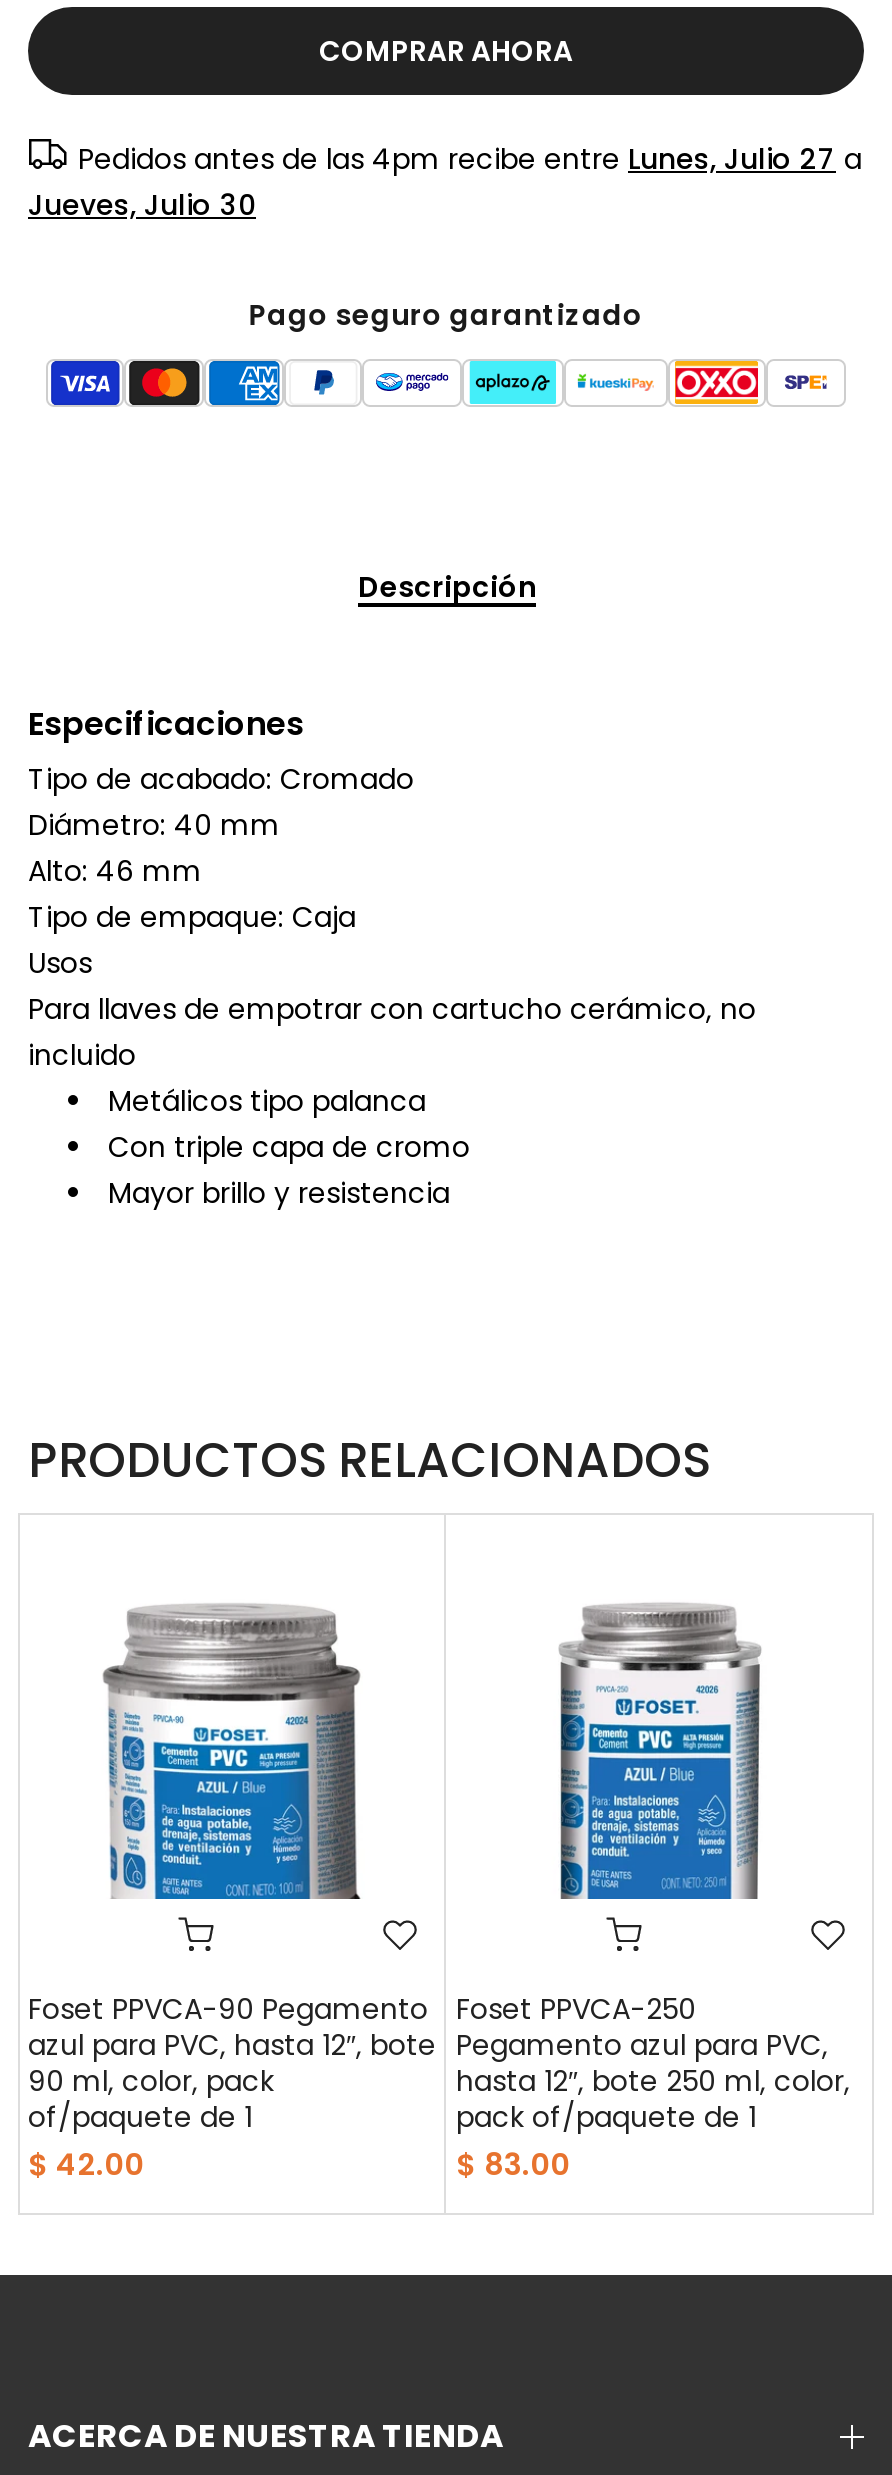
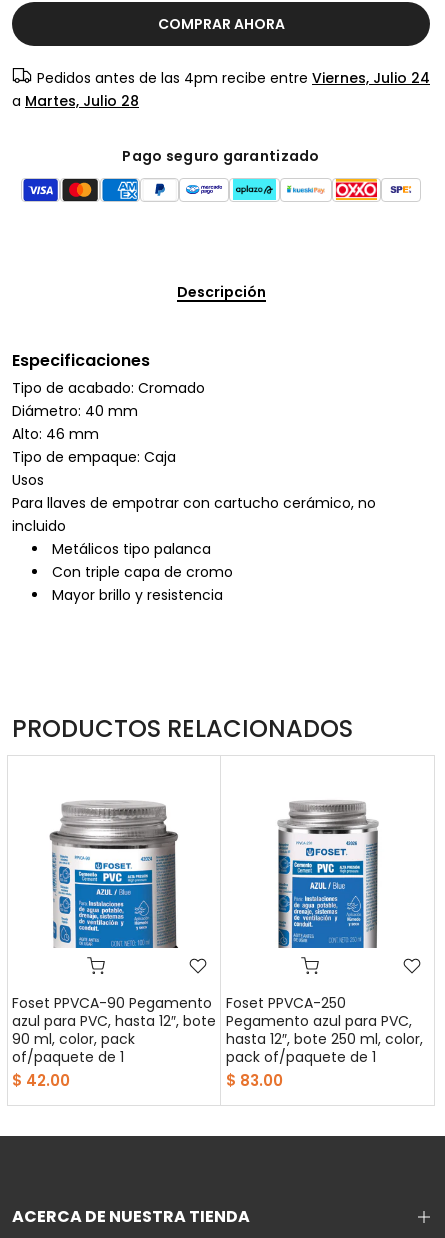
- Pedidos antes de las 4pm recibe entre Lunes, Julio 27 a
- Jueves, Julio 30
+ Pedidos antes de las 4pm recibe entre Viernes, Julio 24
+ a Martes, Julio 28
